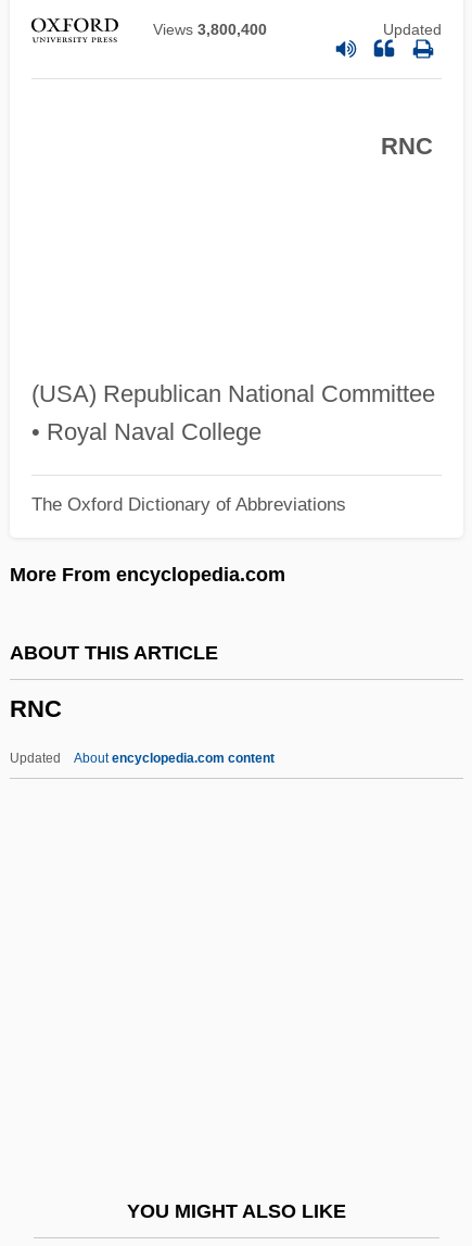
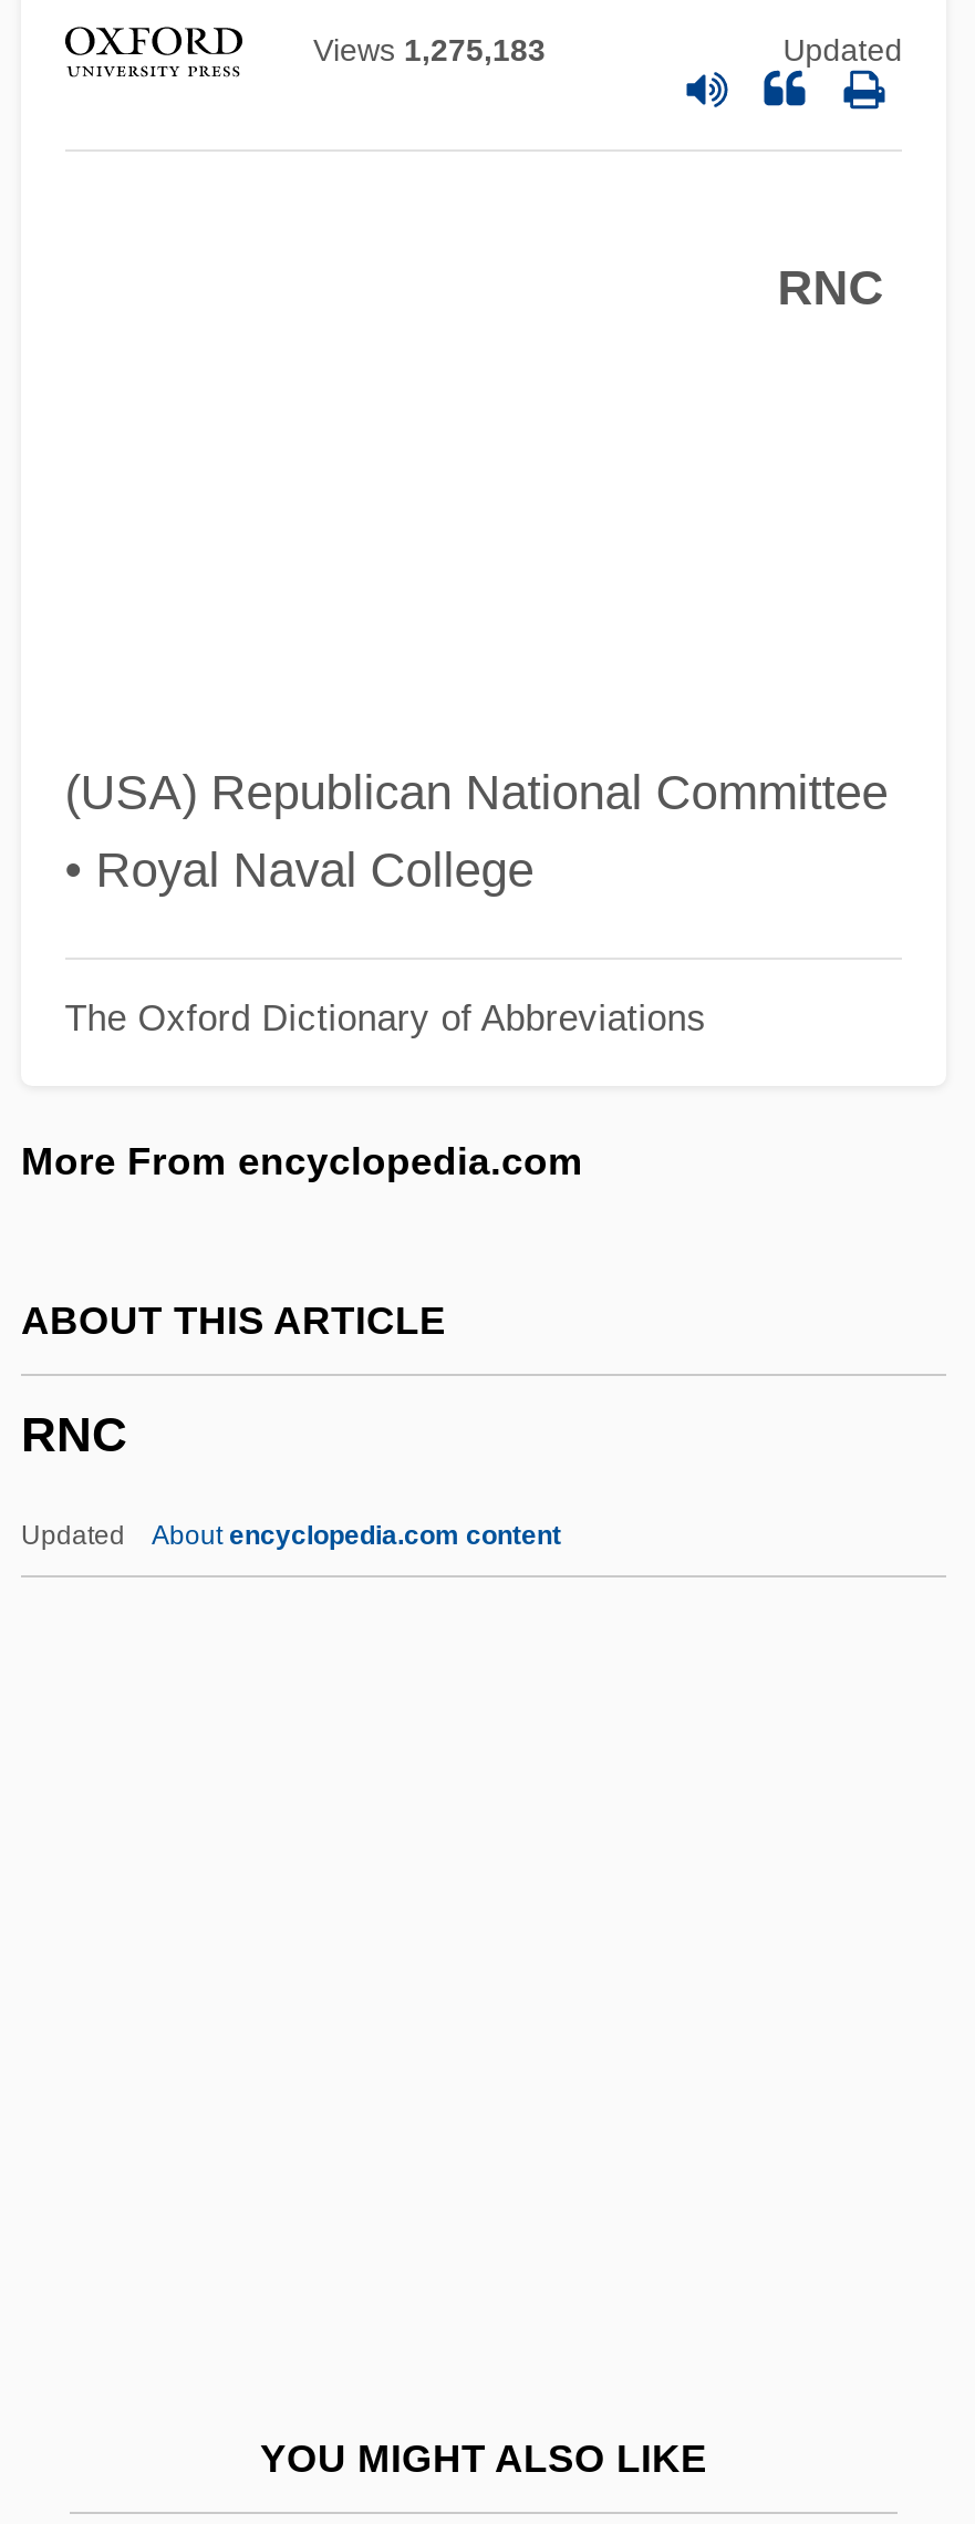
- Views 3,800,400
+ Views 1,275,183
